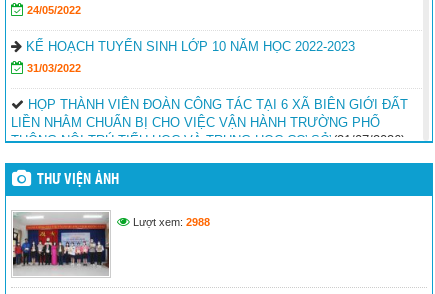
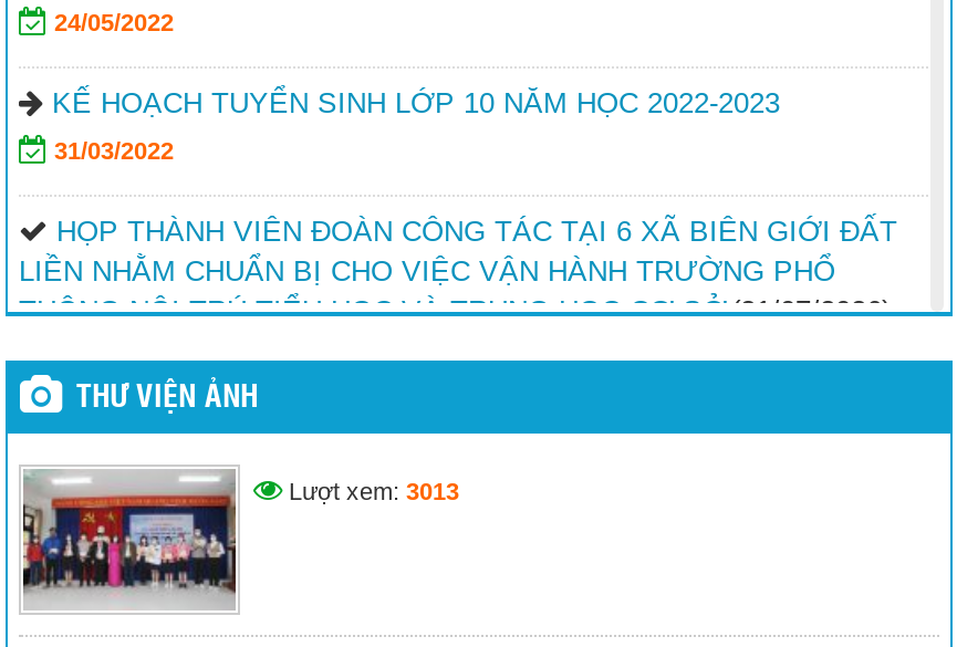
- Lượt xem: 2988
+ Lượt xem: 3013
